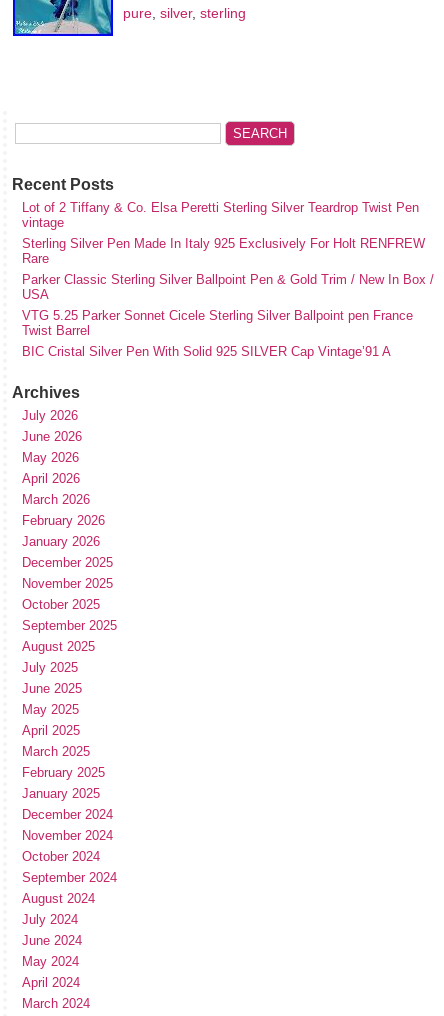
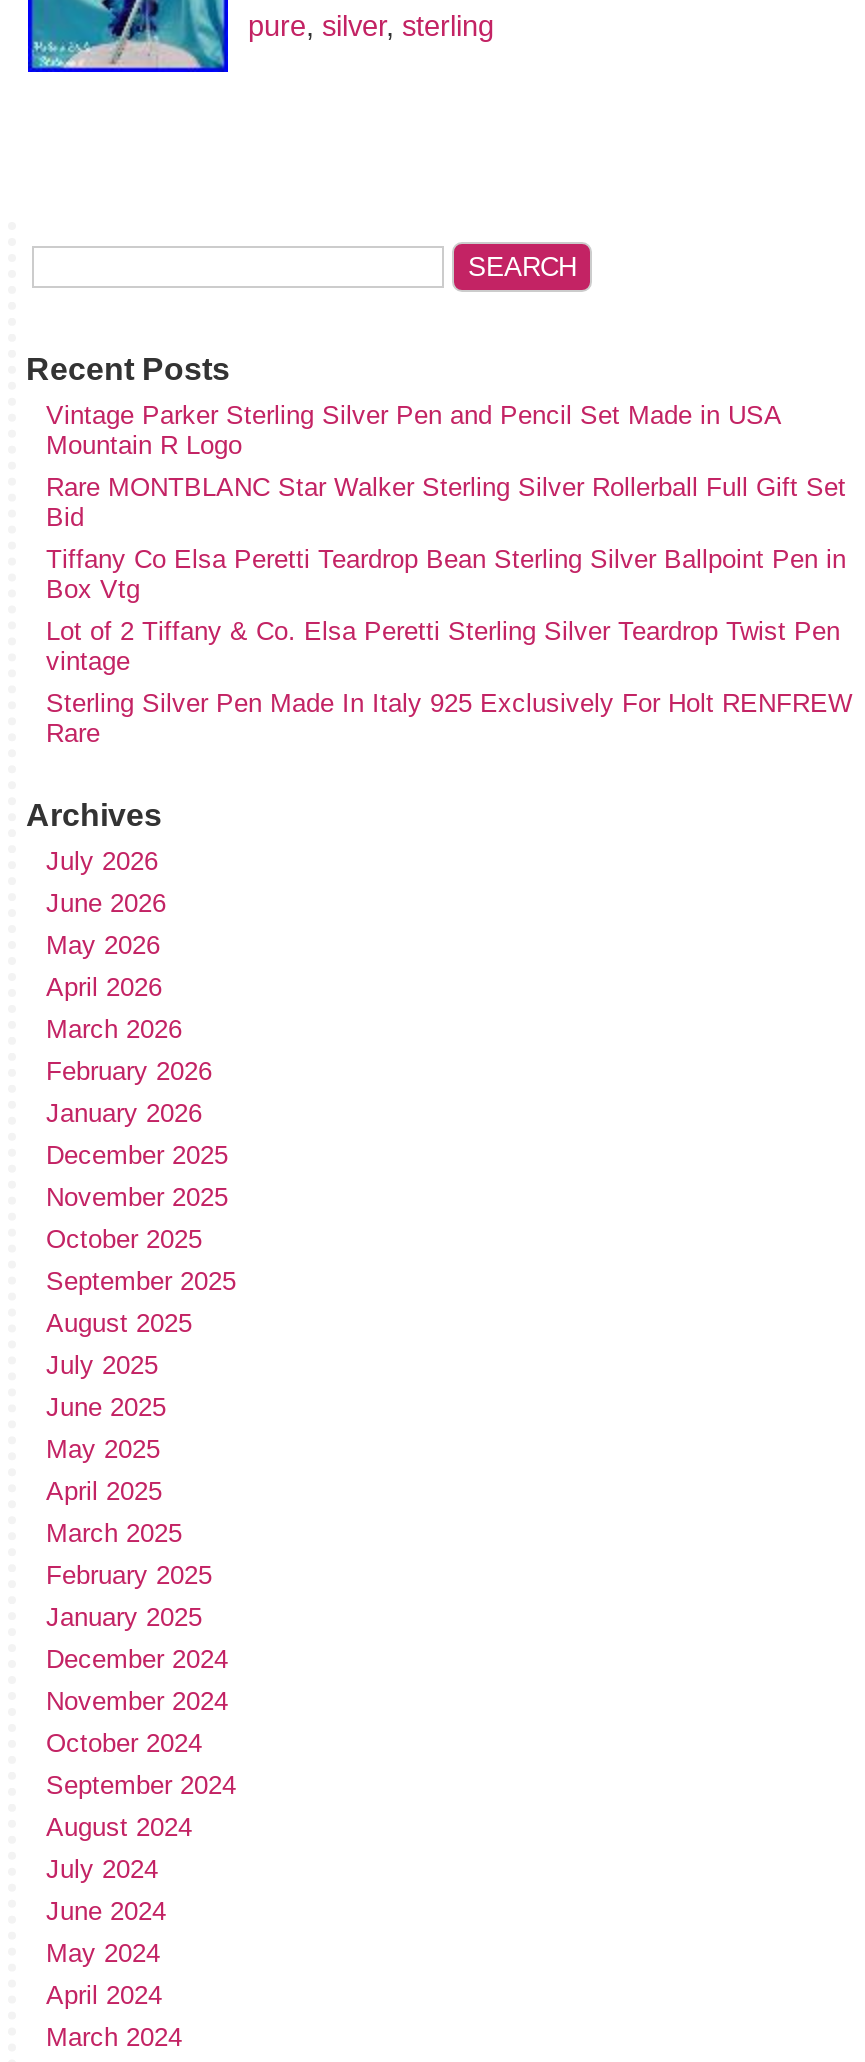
+ Vintage Parker Sterling Silver Pen and Pencil Set Made in USA
+ Mountain R Logo
+ Rare MONTBLANC Star Walker Sterling Silver Rollerball Full Gift Set
+ Bid
+ Tiffany Co Elsa Peretti Teardrop Bean Sterling Silver Ballpoint Pen in
+ Box Vtg

moved down: Lot of 2 Tiffany & Co. Elsa Peretti Sterling Silver Teardrop Twist Pen | vintage | Sterling Silver Pen Made In Italy 925 Exclusively For Holt RENFREW | Rare

- Parker Classic Sterling Silver Ballpoint Pen & Gold Trim / New In Box /
- USA
- VTG 5.25 Parker Sonnet Cicele Sterling Silver Ballpoint pen France
- Twist Barrel
- BIC Cristal Silver Pen With Solid 925 SILVER Cap Vintage’91 A
